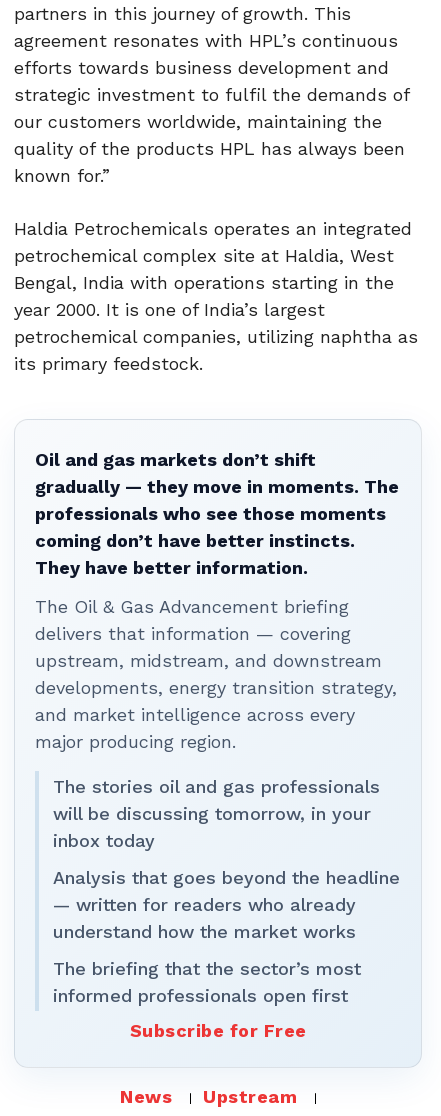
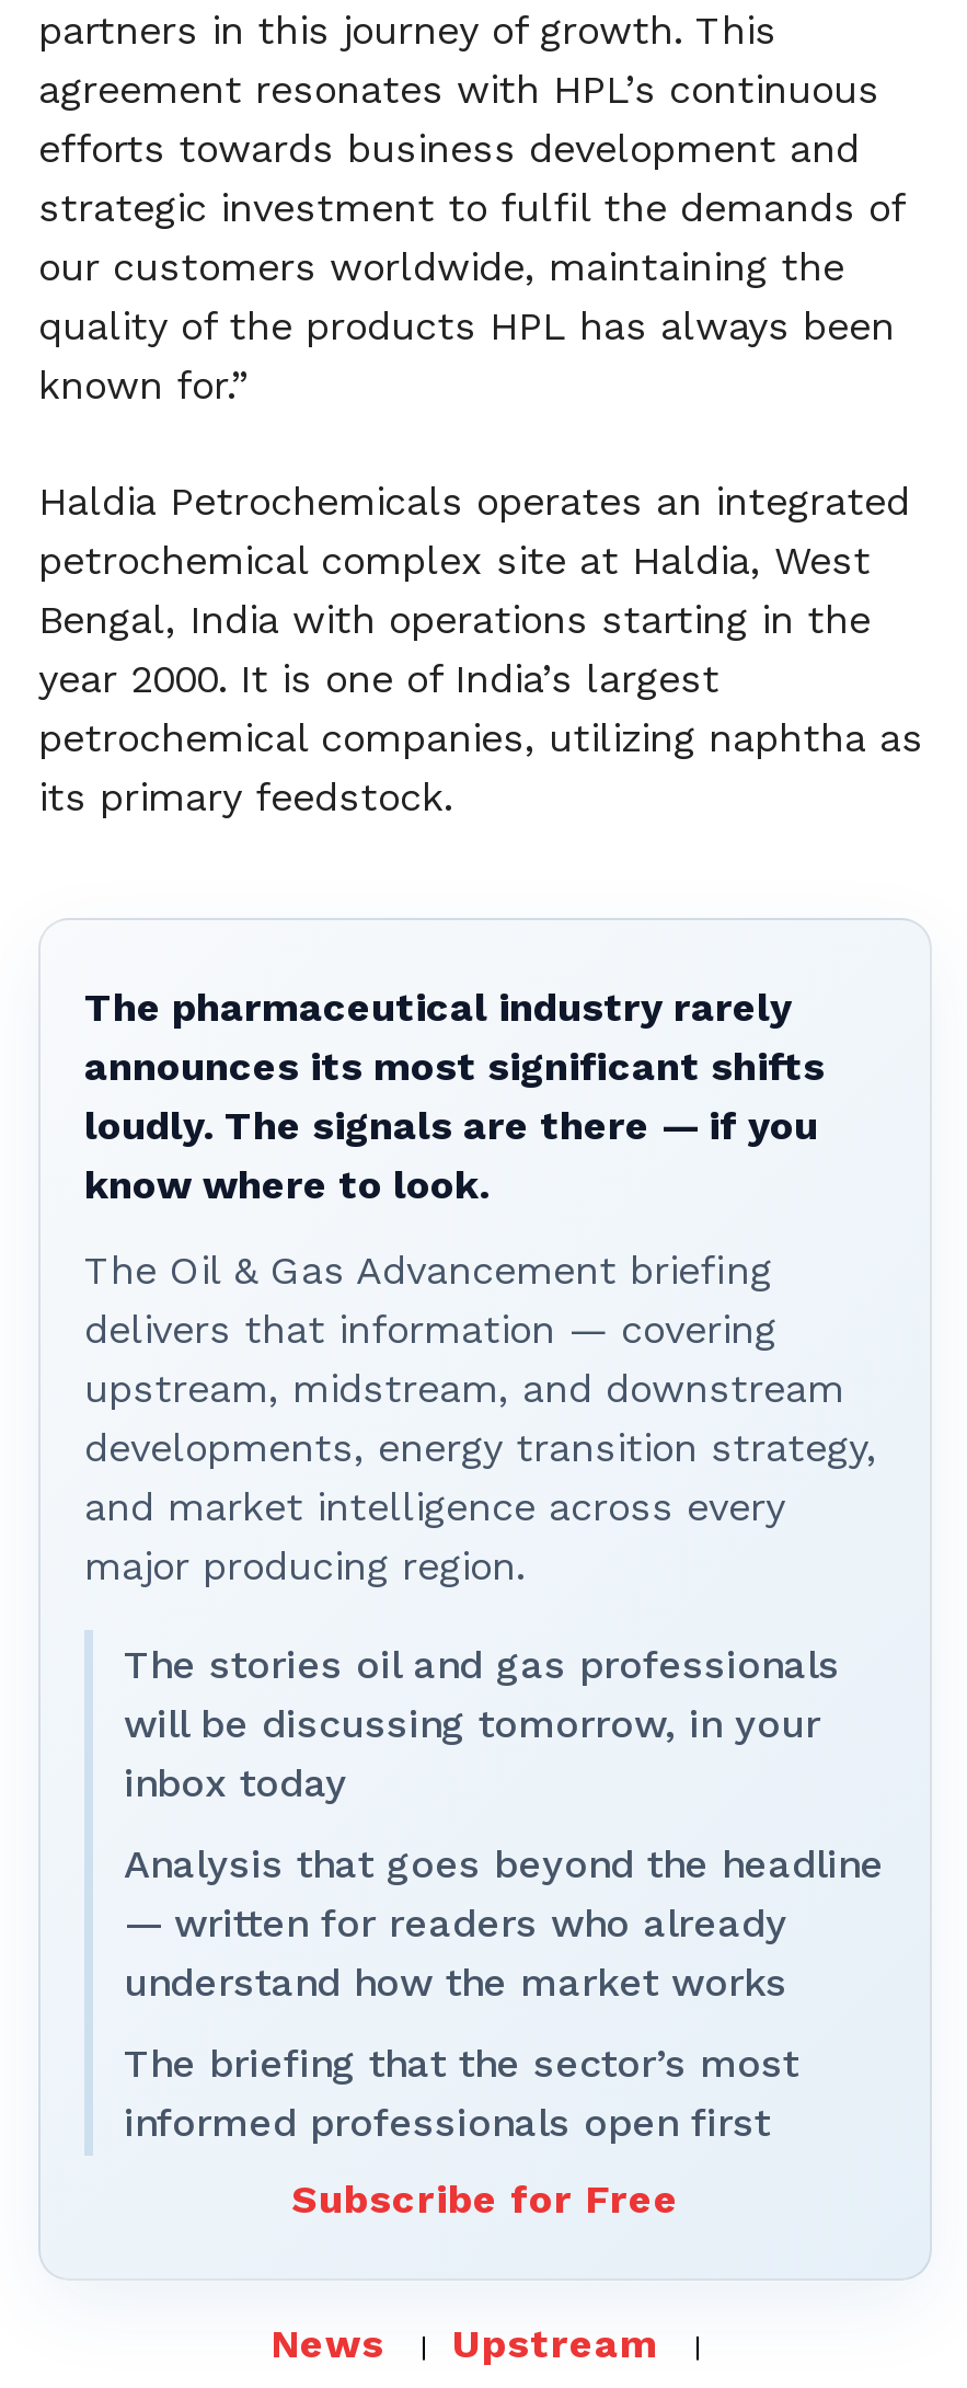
- Oil and gas markets don’t shift
- gradually — they move in moments. The
- professionals who see those moments
- coming don’t have better instincts.
- They have better information.
+ The pharmaceutical industry rarely
+ announces its most significant shifts
+ loudly. The signals are there — if you
+ know where to look.
